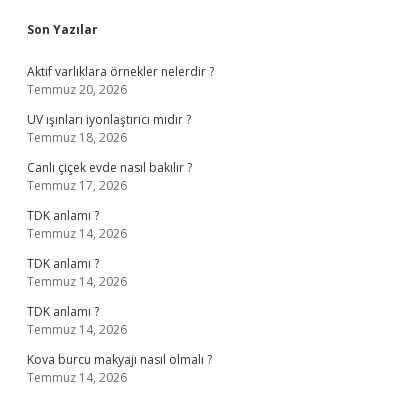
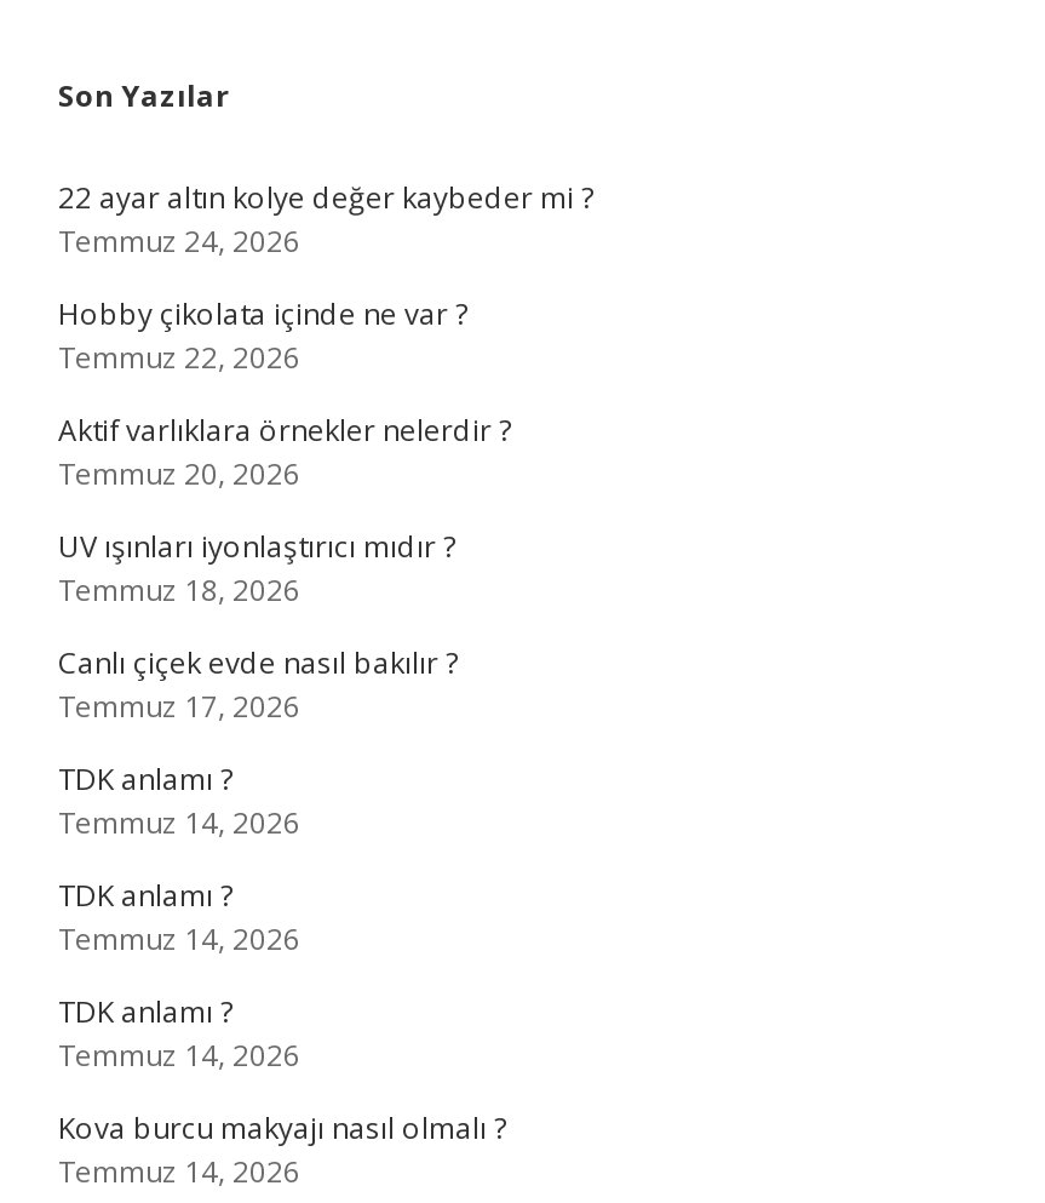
+ 22 ayar altın kolye değer kaybeder mi ?
+ Temmuz 24, 2026
+ Hobby çikolata içinde ne var ?
+ Temmuz 22, 2026
